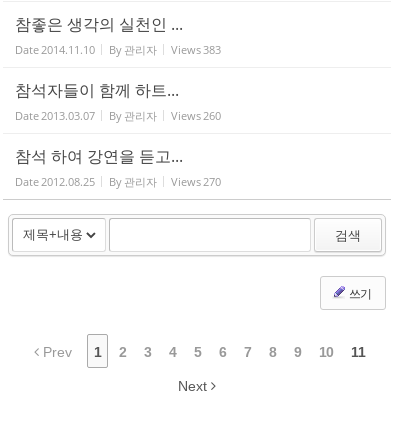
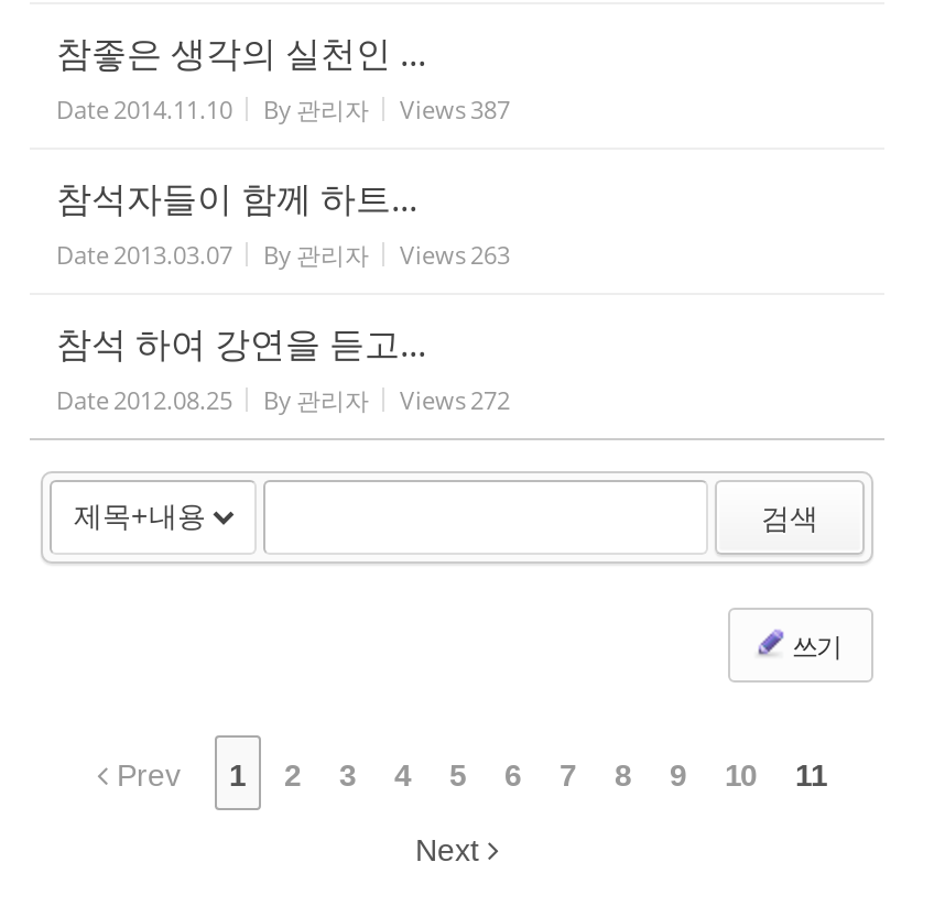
- Date 2014.11.10 By 관리자 Views 383
+ Date 2014.11.10 By 관리자 Views 387

- Date 2013.03.07 By 관리자 Views 260
+ Date 2013.03.07 By 관리자 Views 263

- Date 2012.08.25 By 관리자 Views 270
+ Date 2012.08.25 By 관리자 Views 272
